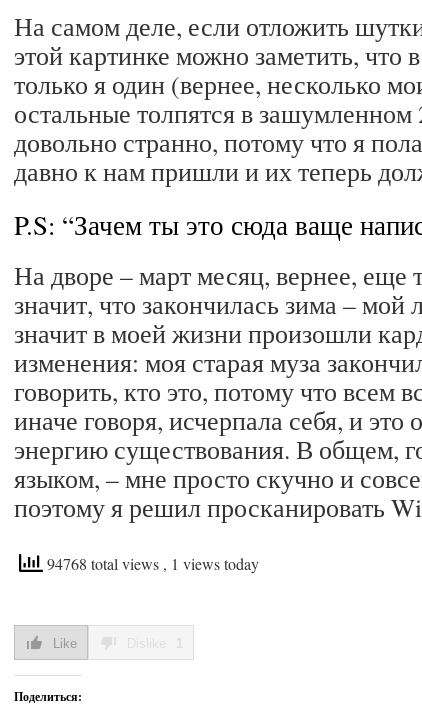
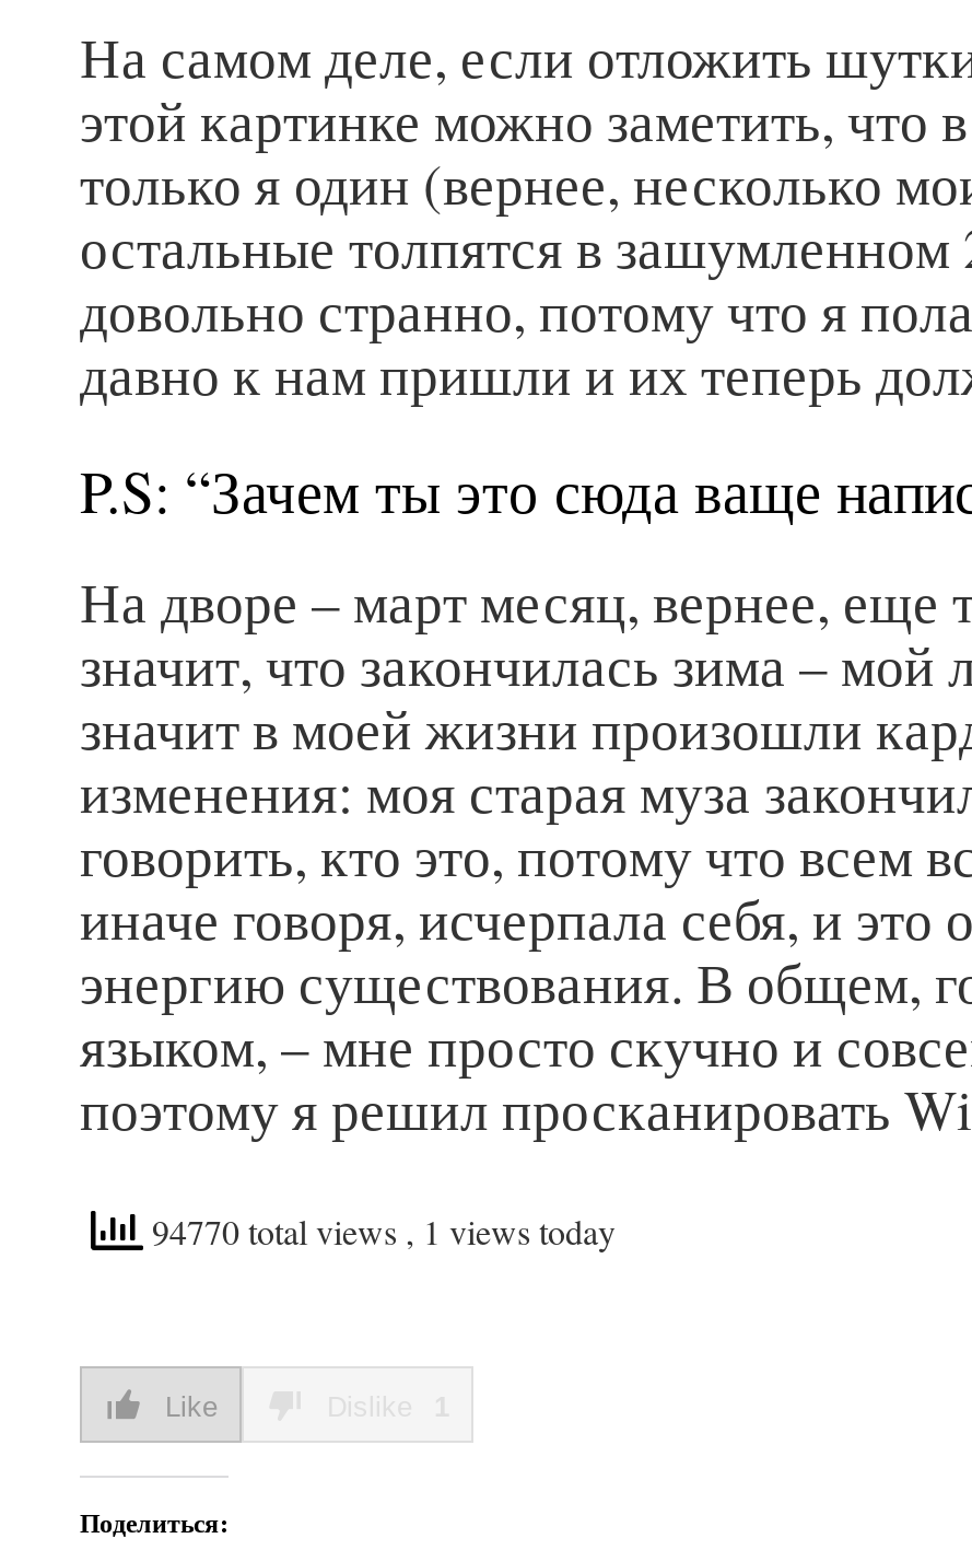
- 94768 total views, 1 views today
+ 94770 total views, 1 views today
